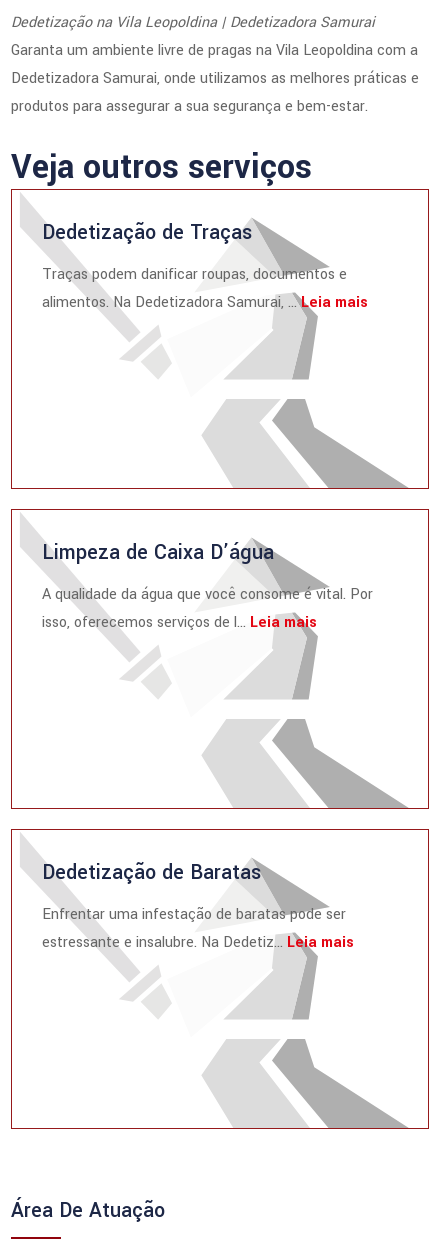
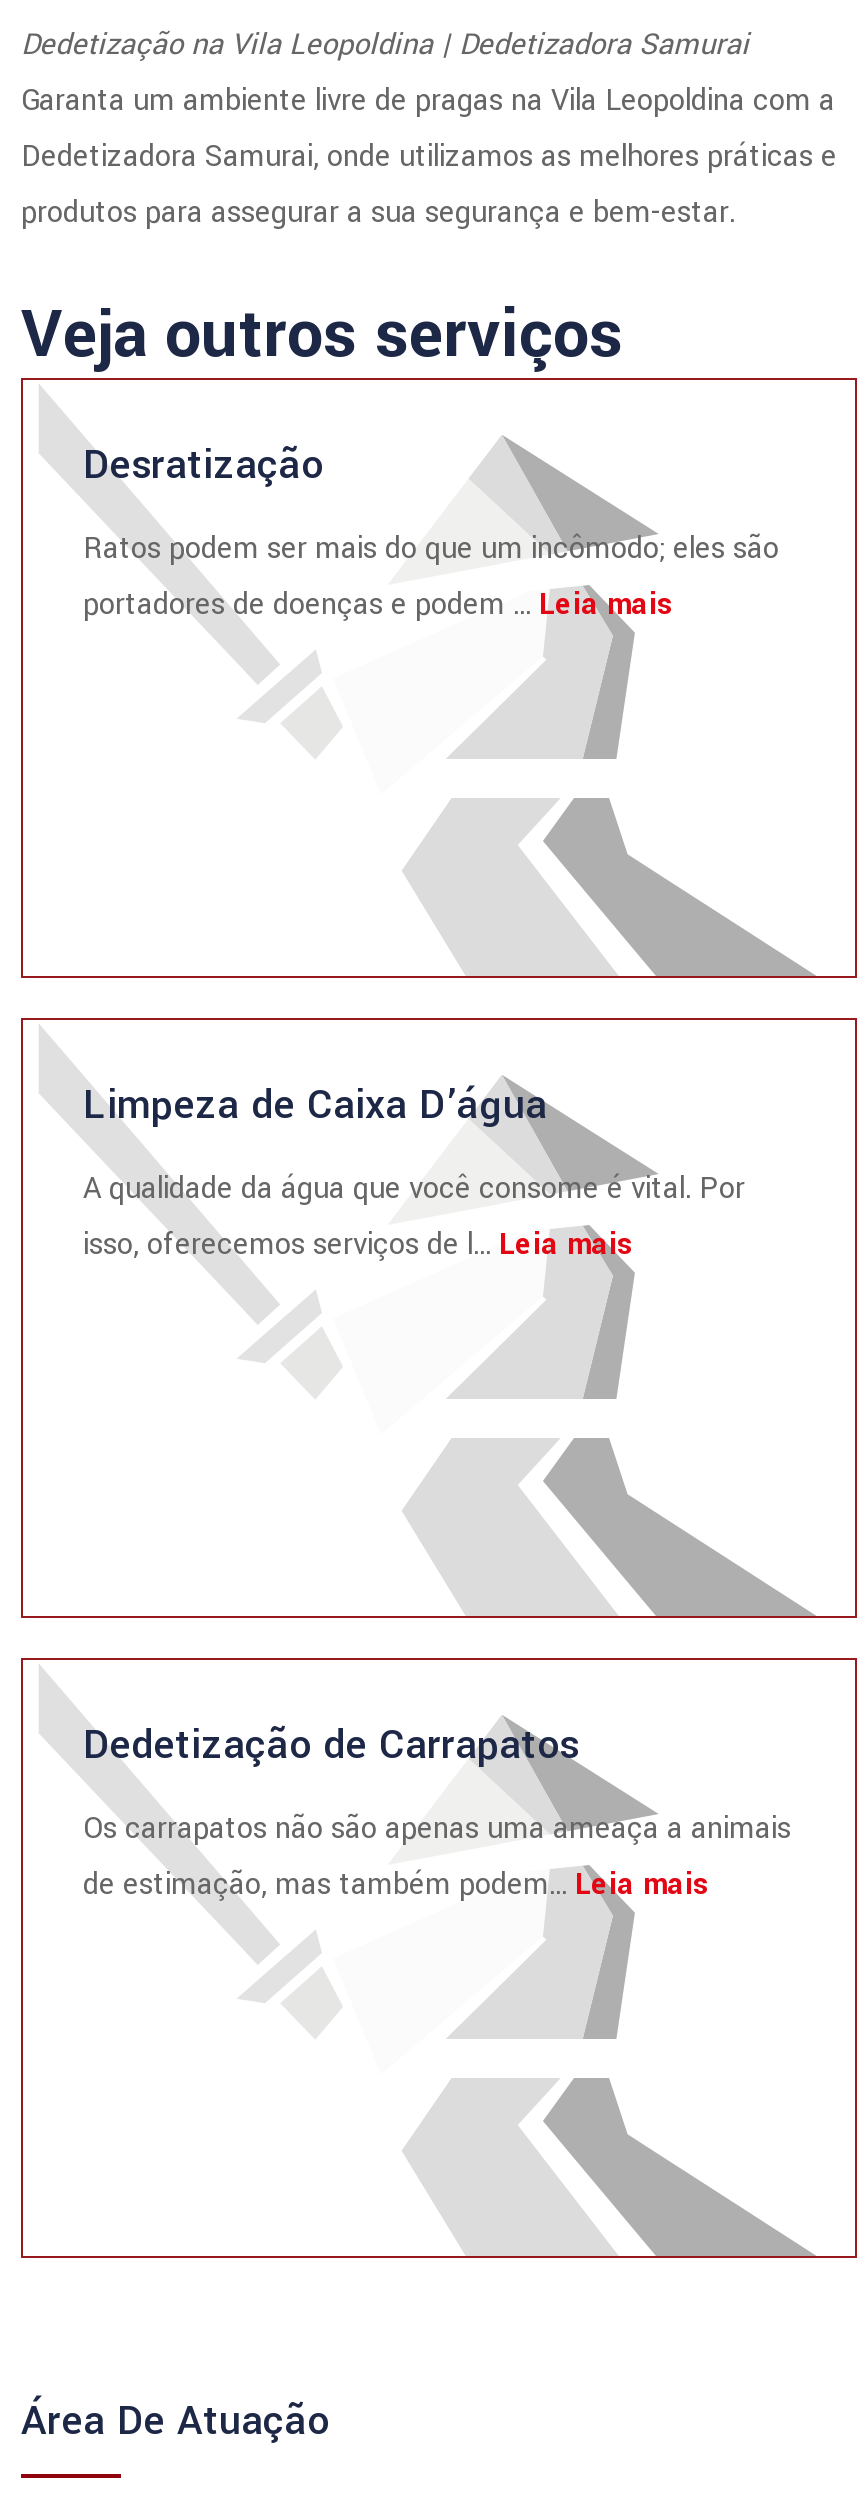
- Dedetização de Traças
+ Desratização

- Traças podem danificar roupas, documentos e
- alimentos. Na Dedetizadora Samurai, ... Leia mais
+ Ratos podem ser mais do que um incômodo; eles são
+ portadores de doenças e podem ... Leia mais

- Dedetização de Baratas
+ Dedetização de Carrapatos

- Enfrentar uma infestação de baratas pode ser
- estressante e insalubre. Na Dedetiz... Leia mais
+ Os carrapatos não são apenas uma ameaça a animais
+ de estimação, mas também podem... Leia mais
